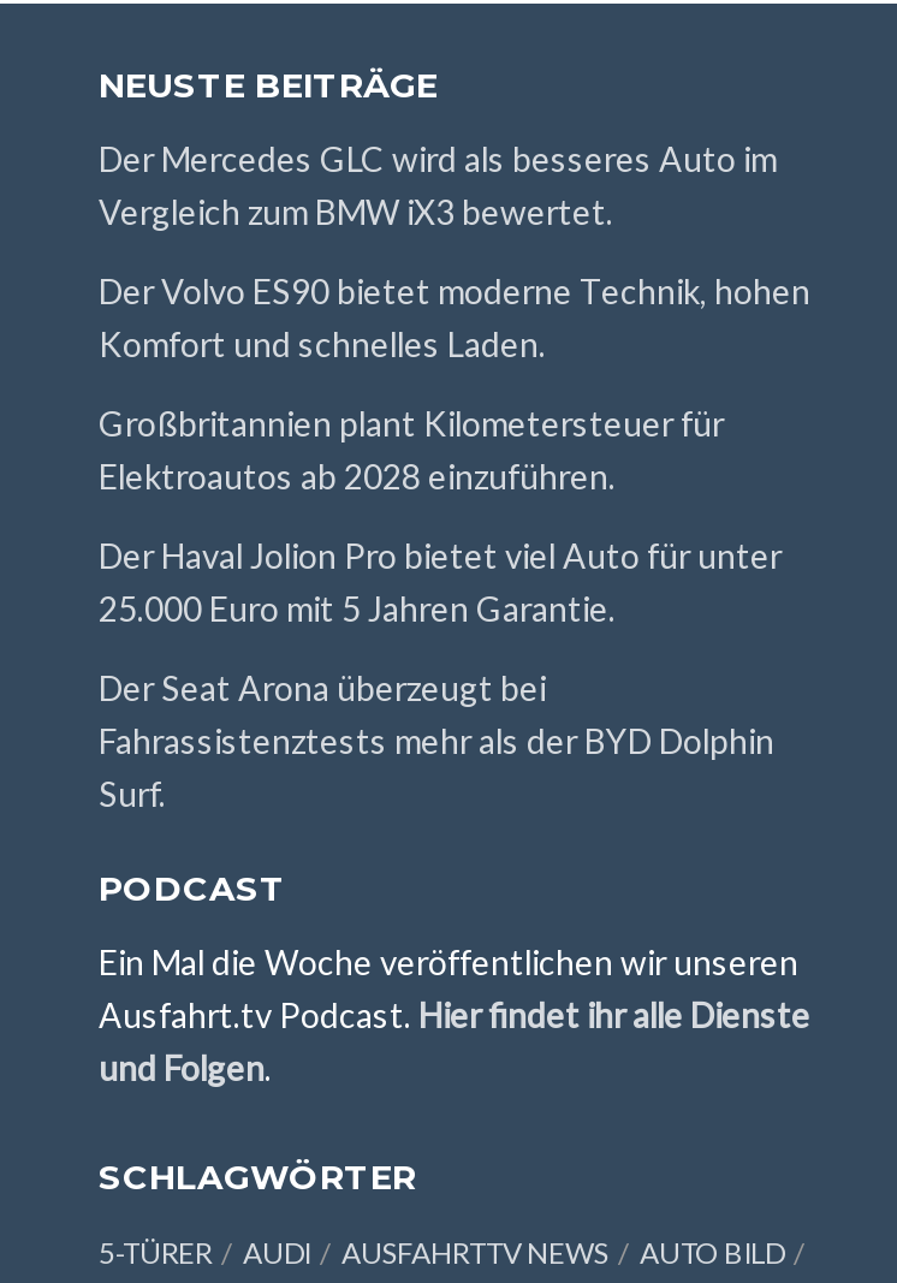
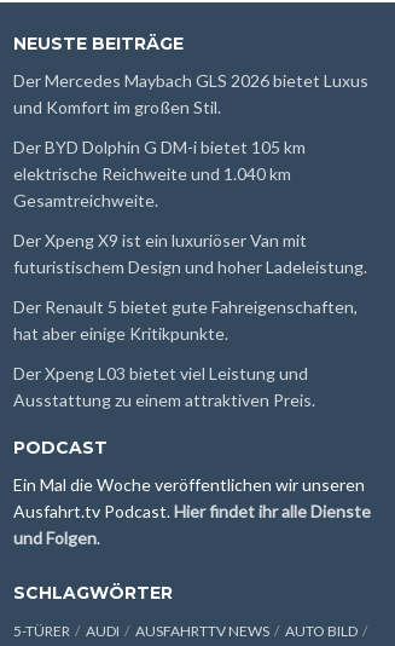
- Der Mercedes GLC wird als besseres Auto im
- Vergleich zum BMW iX3 bewertet.
+ Der Mercedes Maybach GLS 2026 bietet Luxus
+ und Komfort im großen Stil.

- Der Volvo ES90 bietet moderne Technik, hohen
- Komfort und schnelles Laden.
+ Der BYD Dolphin G DM-i bietet 105 km
+ elektrische Reichweite und 1.040 km
+ Gesamtreichweite.

- Großbritannien plant Kilometersteuer für
- Elektroautos ab 2028 einzuführen.
+ Der Xpeng X9 ist ein luxuriöser Van mit
+ futuristischem Design und hoher Ladeleistung.

- Der Haval Jolion Pro bietet viel Auto für unter
- 25.000 Euro mit 5 Jahren Garantie.
+ Der Renault 5 bietet gute Fahreigenschaften,
+ hat aber einige Kritikpunkte.

- Der Seat Arona überzeugt bei
- Fahrassistenztests mehr als der BYD Dolphin
- Surf.
+ Der Xpeng L03 bietet viel Leistung und
+ Ausstattung zu einem attraktiven Preis.
